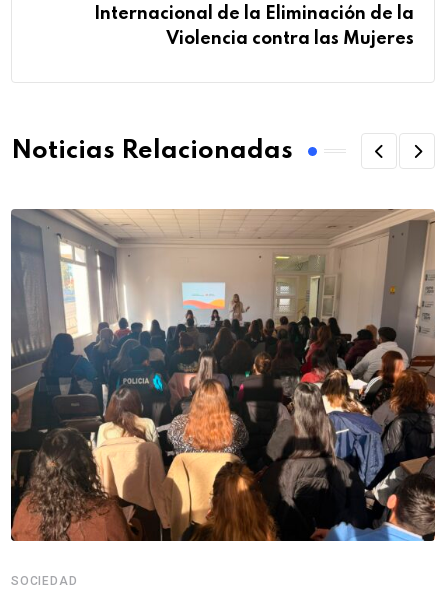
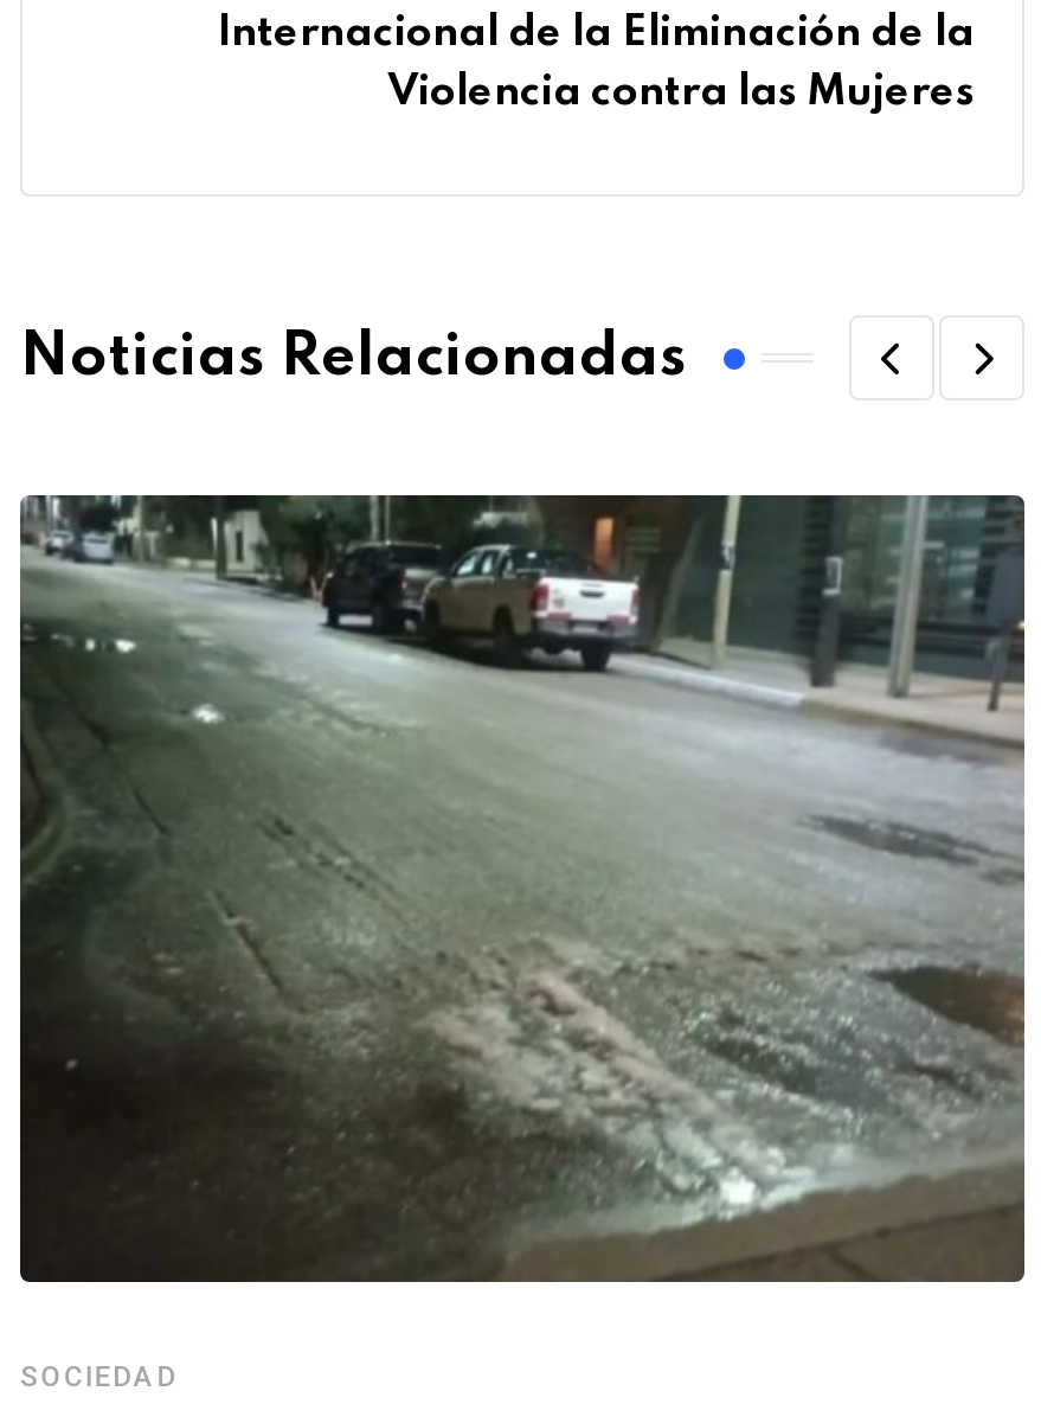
- [image]
+ [image]
